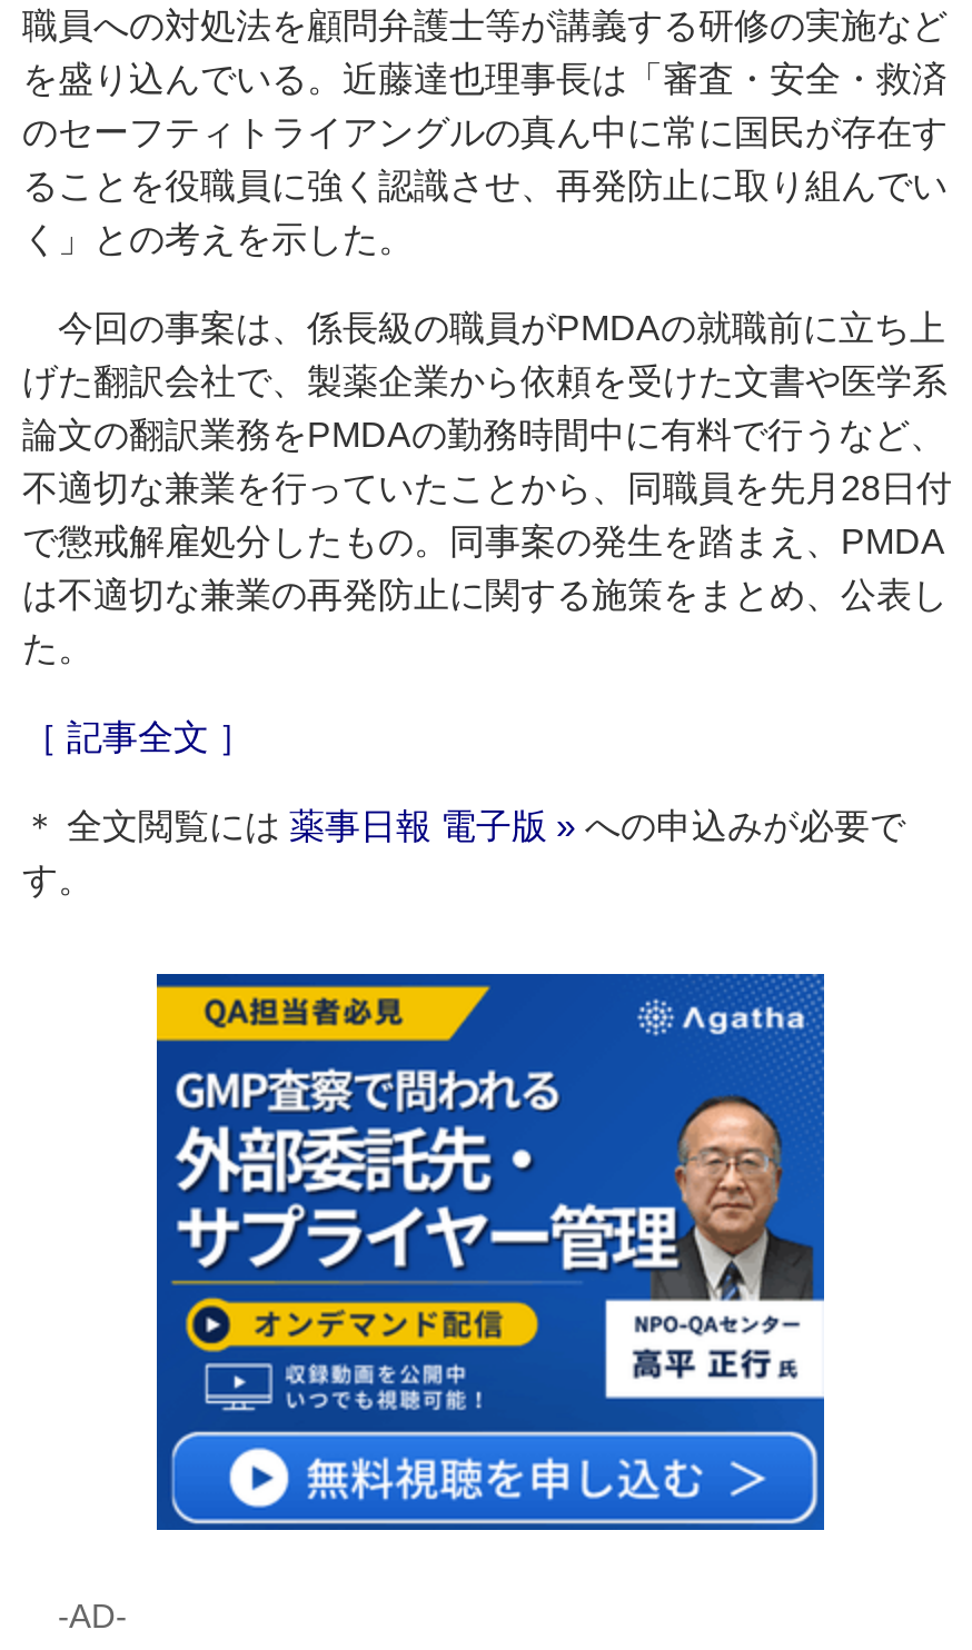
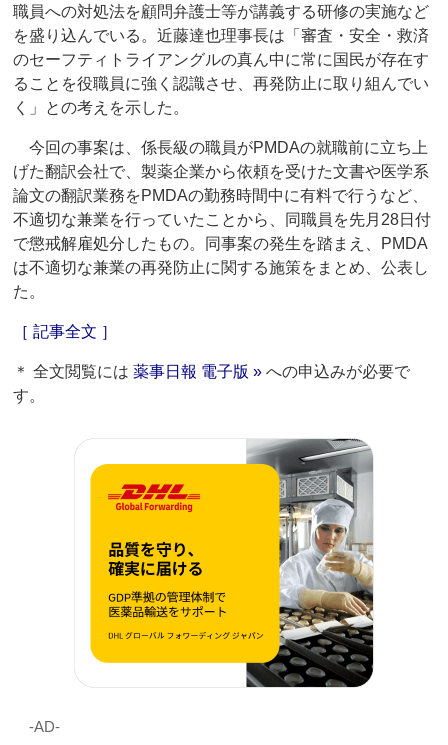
- [image]
+ [image]
